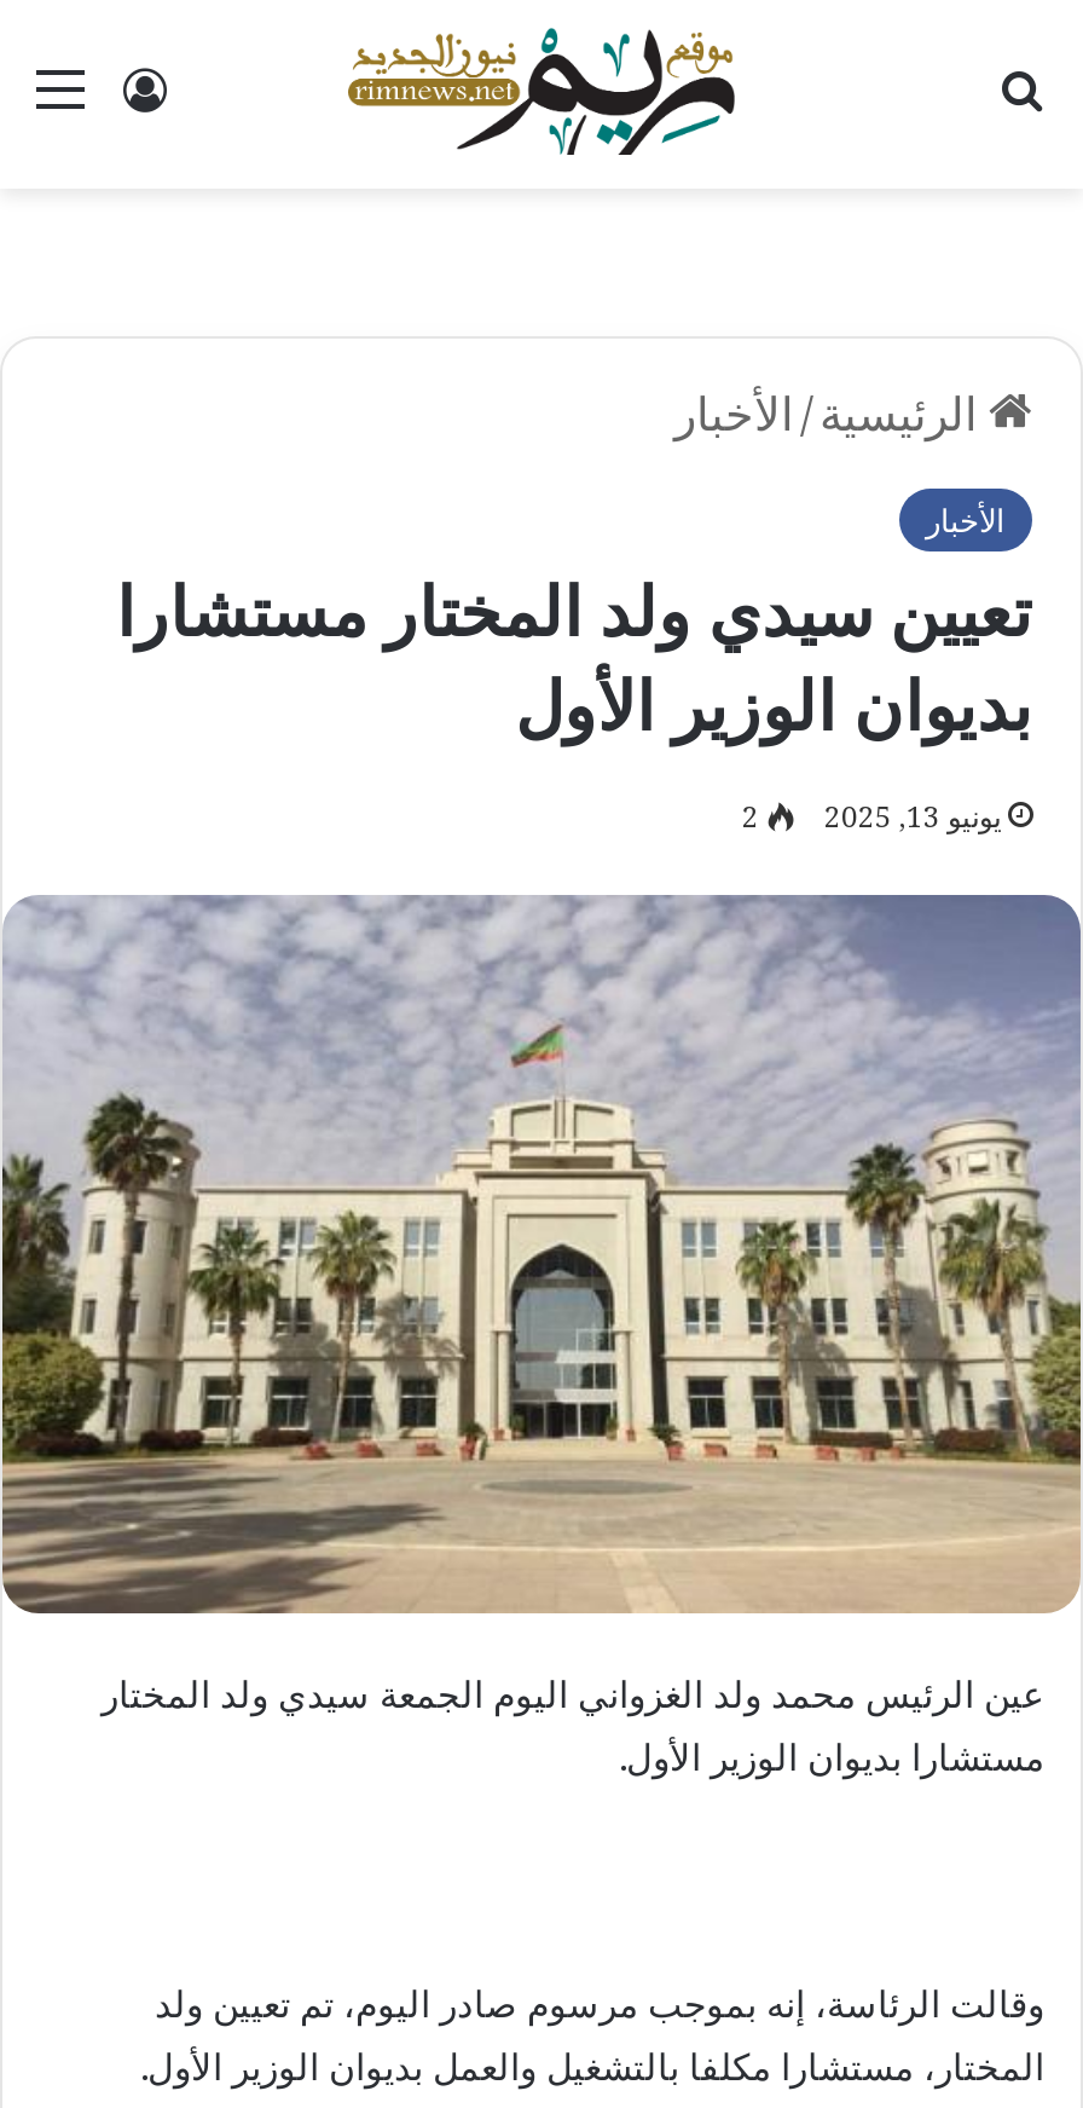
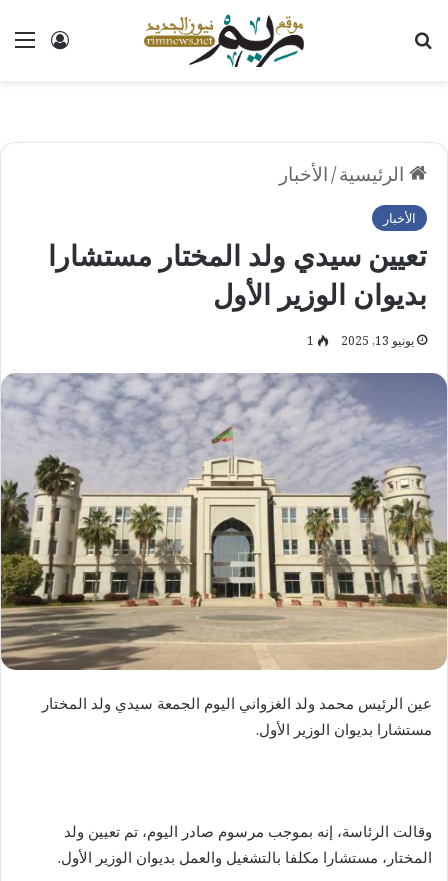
- 2
+ 1
